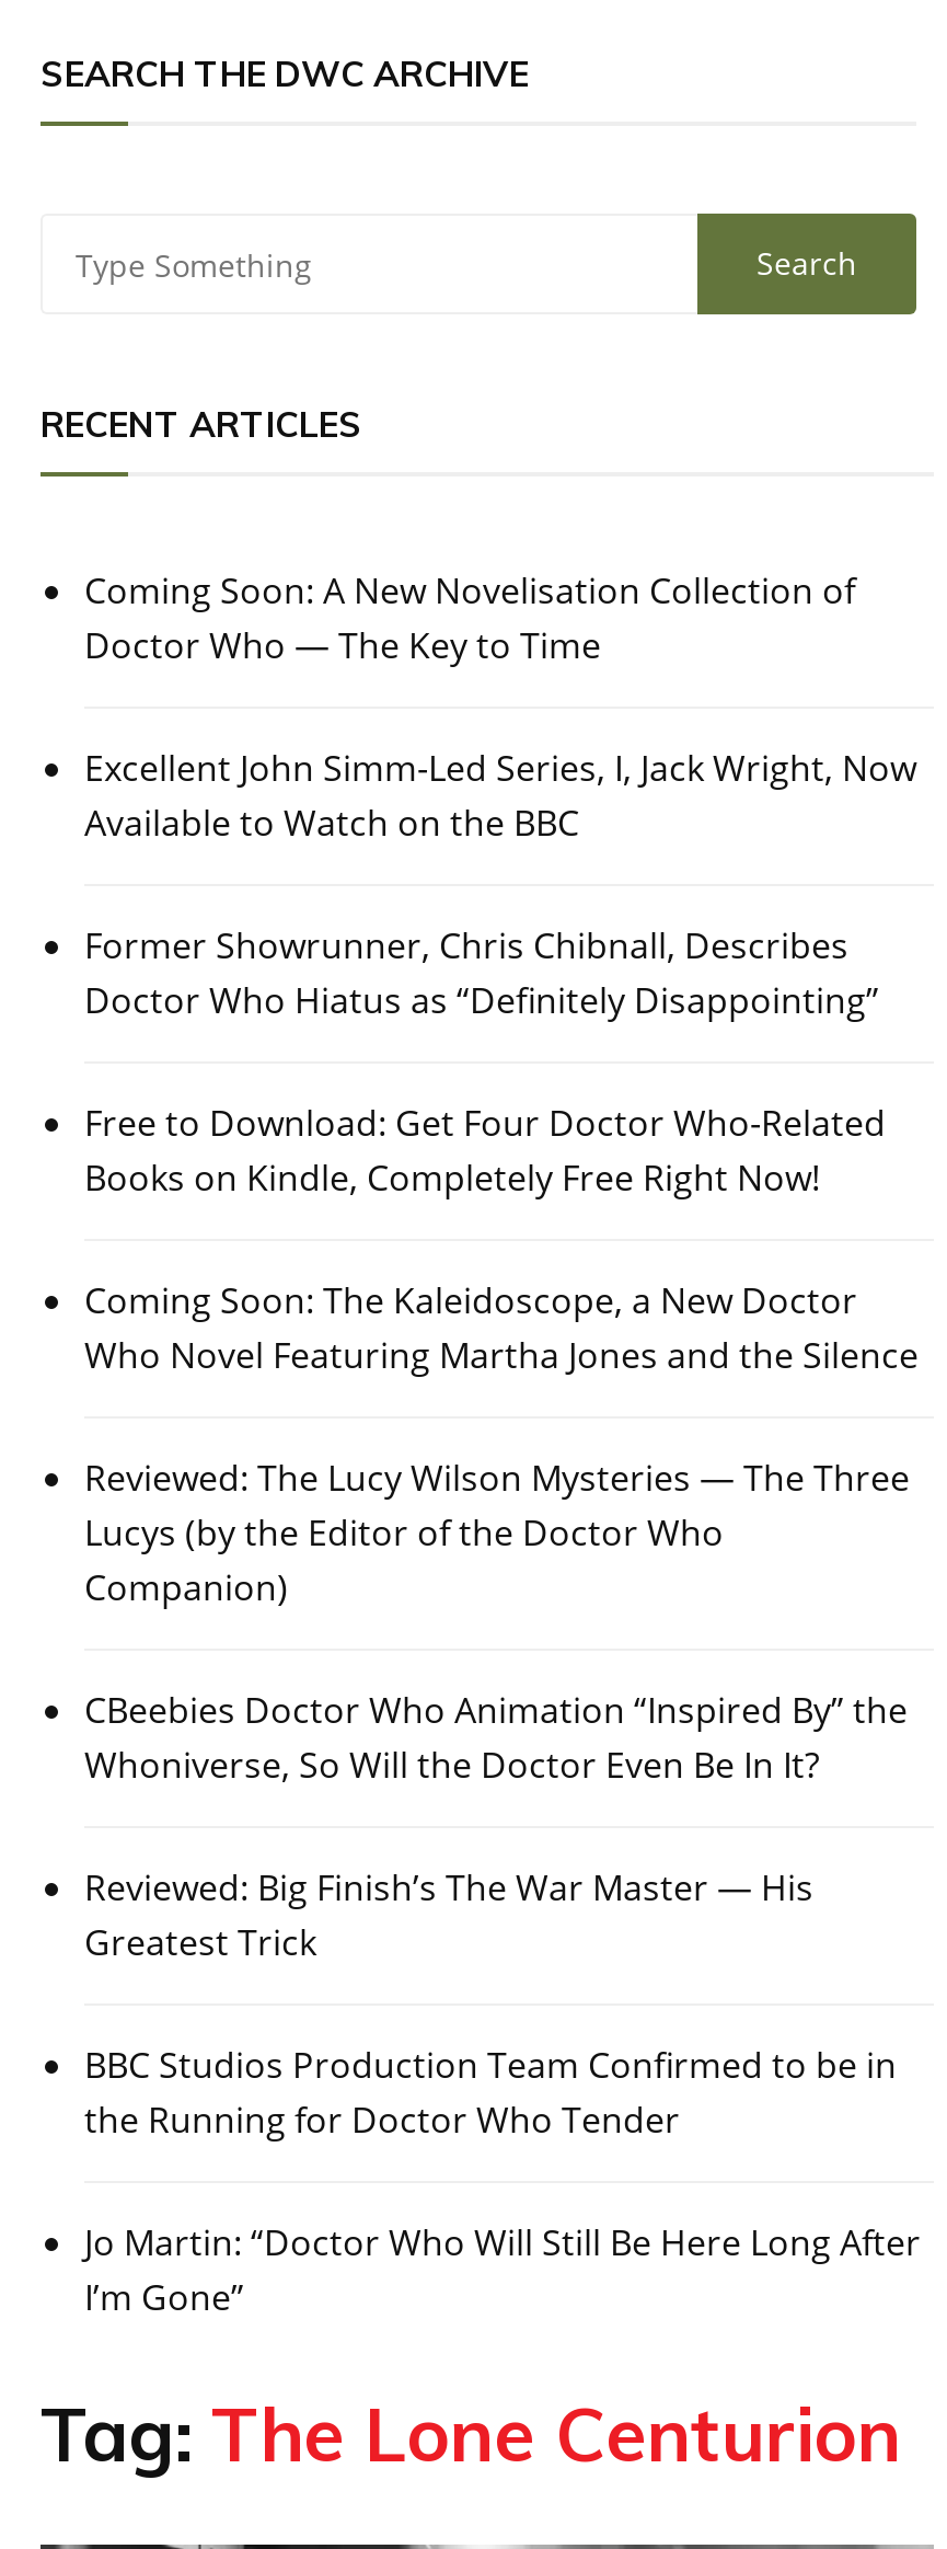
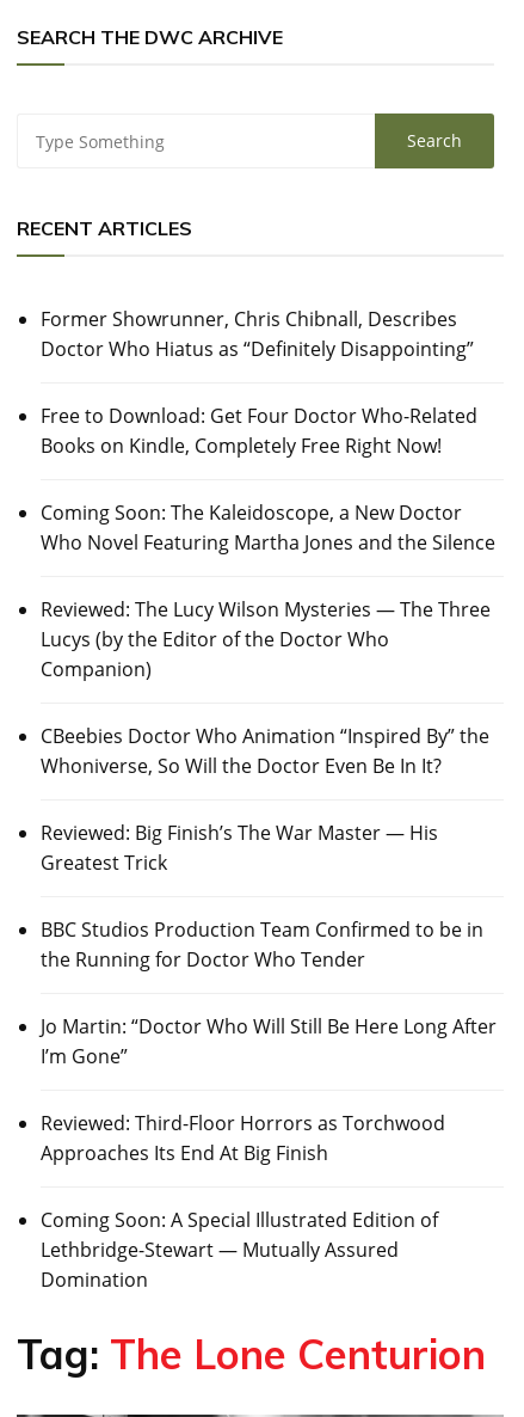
- Coming Soon: A New Novelisation Collection of
- Doctor Who — The Key to Time
- Excellent John Simm-Led Series, I, Jack Wright, Now
- Available to Watch on the BBC

moved up: Former Showrunner, Chris Chibnall, Describes | Doctor Who Hiatus as “Definitely Disappointing” | Free to Download: Get Four Doctor Who-Related | ... | Jo Martin: “Doctor Who Will Still Be Here Long After | I’m Gone”

+ Reviewed: Third-Floor Horrors as Torchwood
+ Approaches Its End At Big Finish
+ Coming Soon: A Special Illustrated Edition of
+ Lethbridge-Stewart — Mutually Assured
+ Domination
